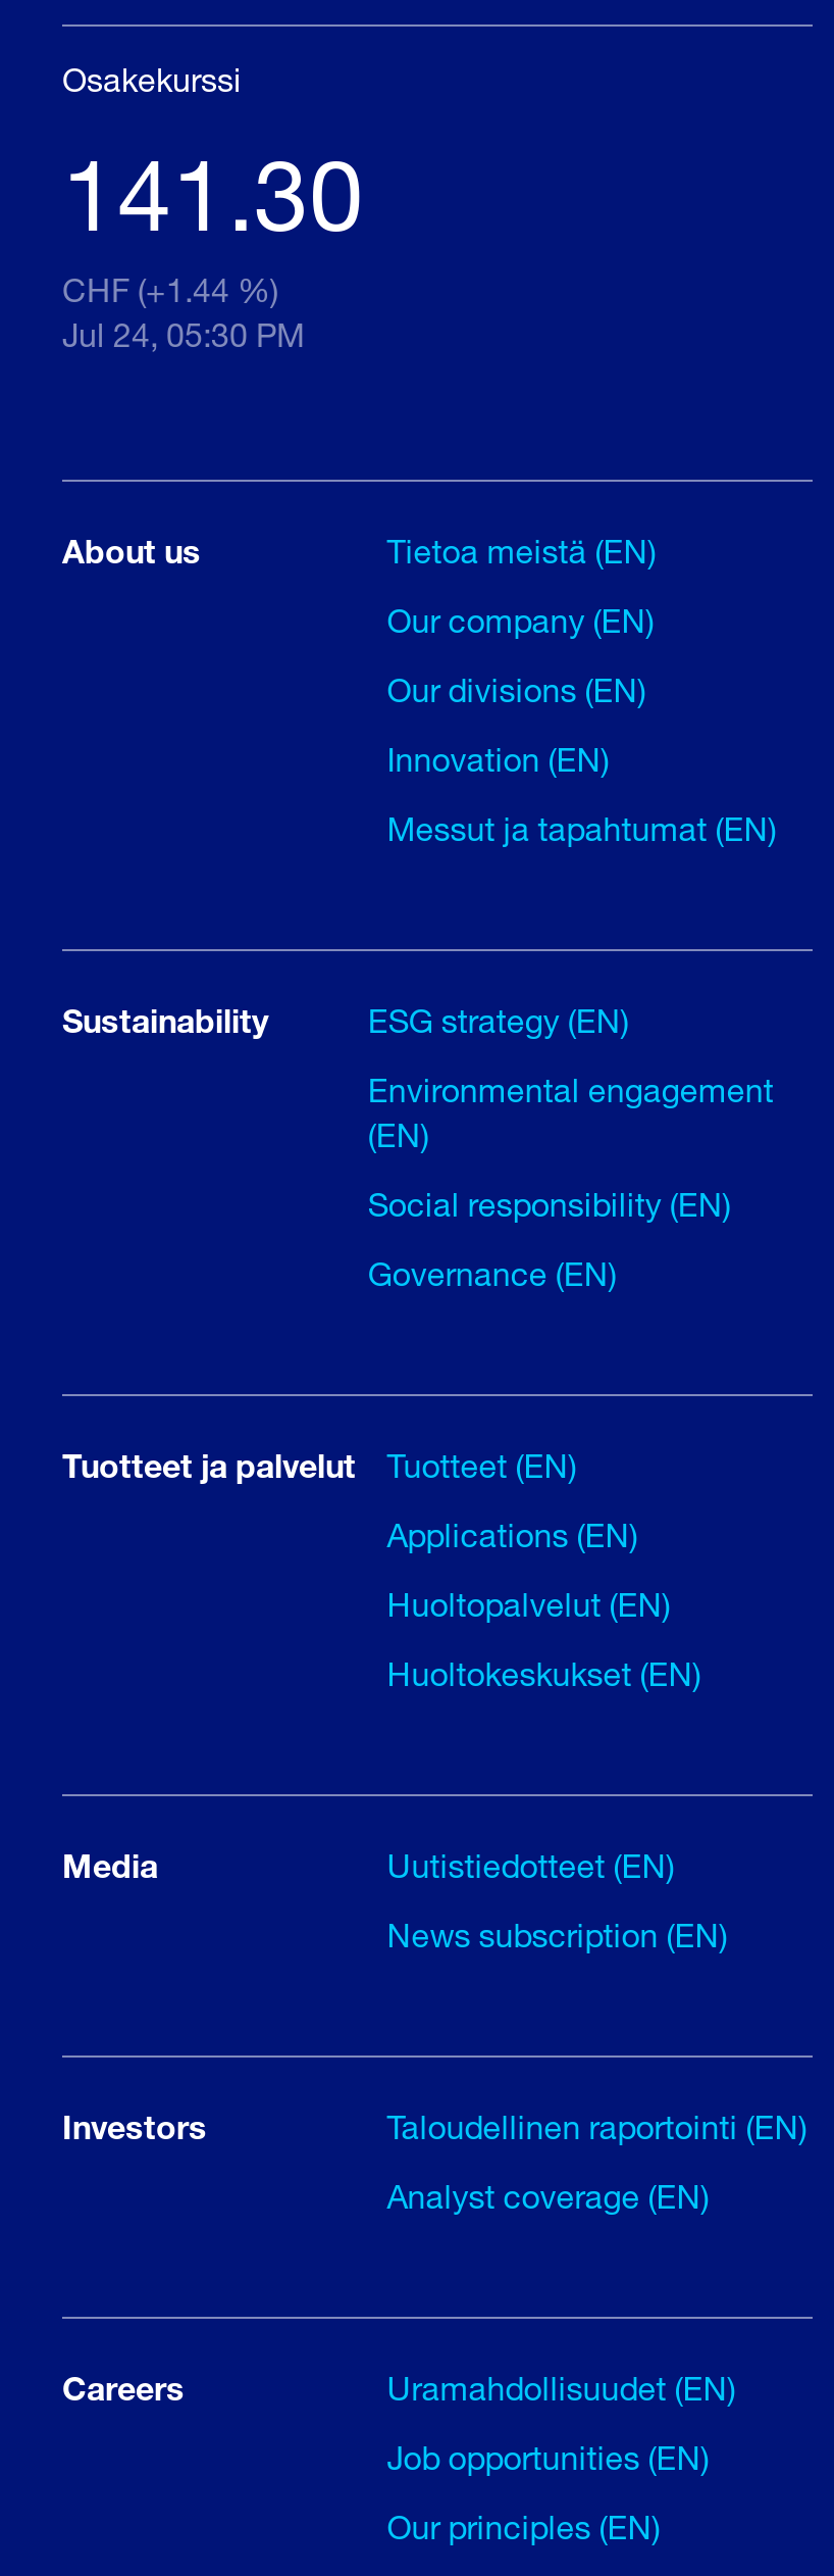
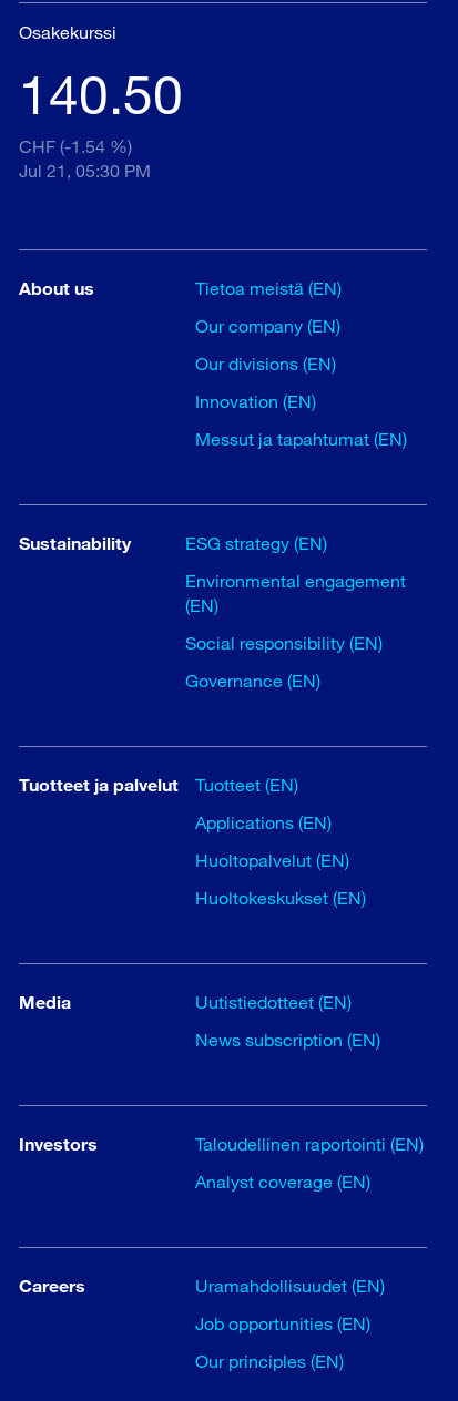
- 141.30
+ 140.50

- CHF (+1.44 %)
+ CHF (-1.54 %)

- Jul 24, 05:30 PM
+ Jul 21, 05:30 PM
